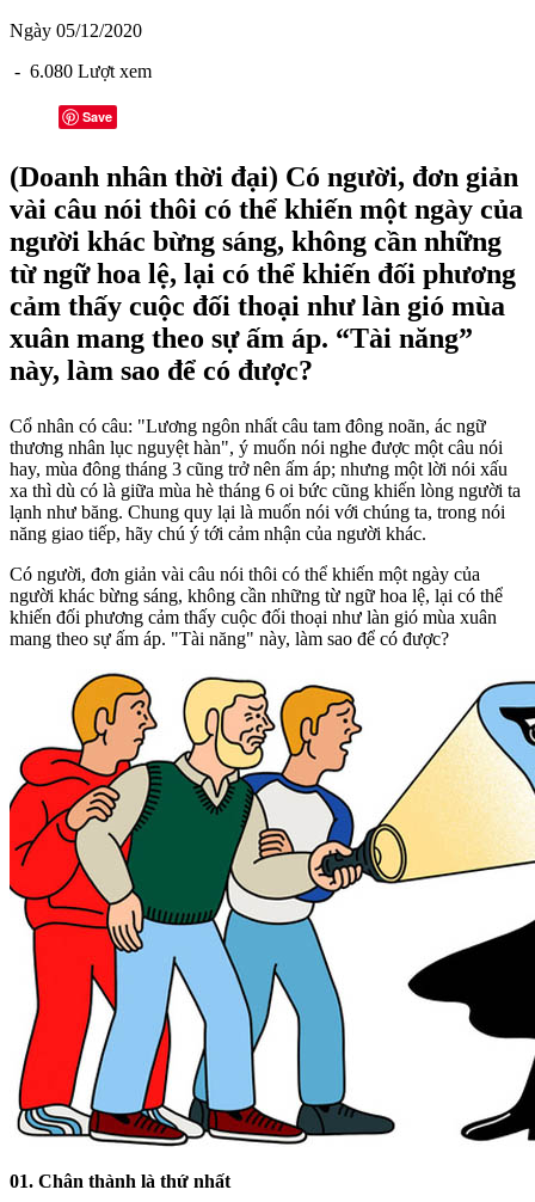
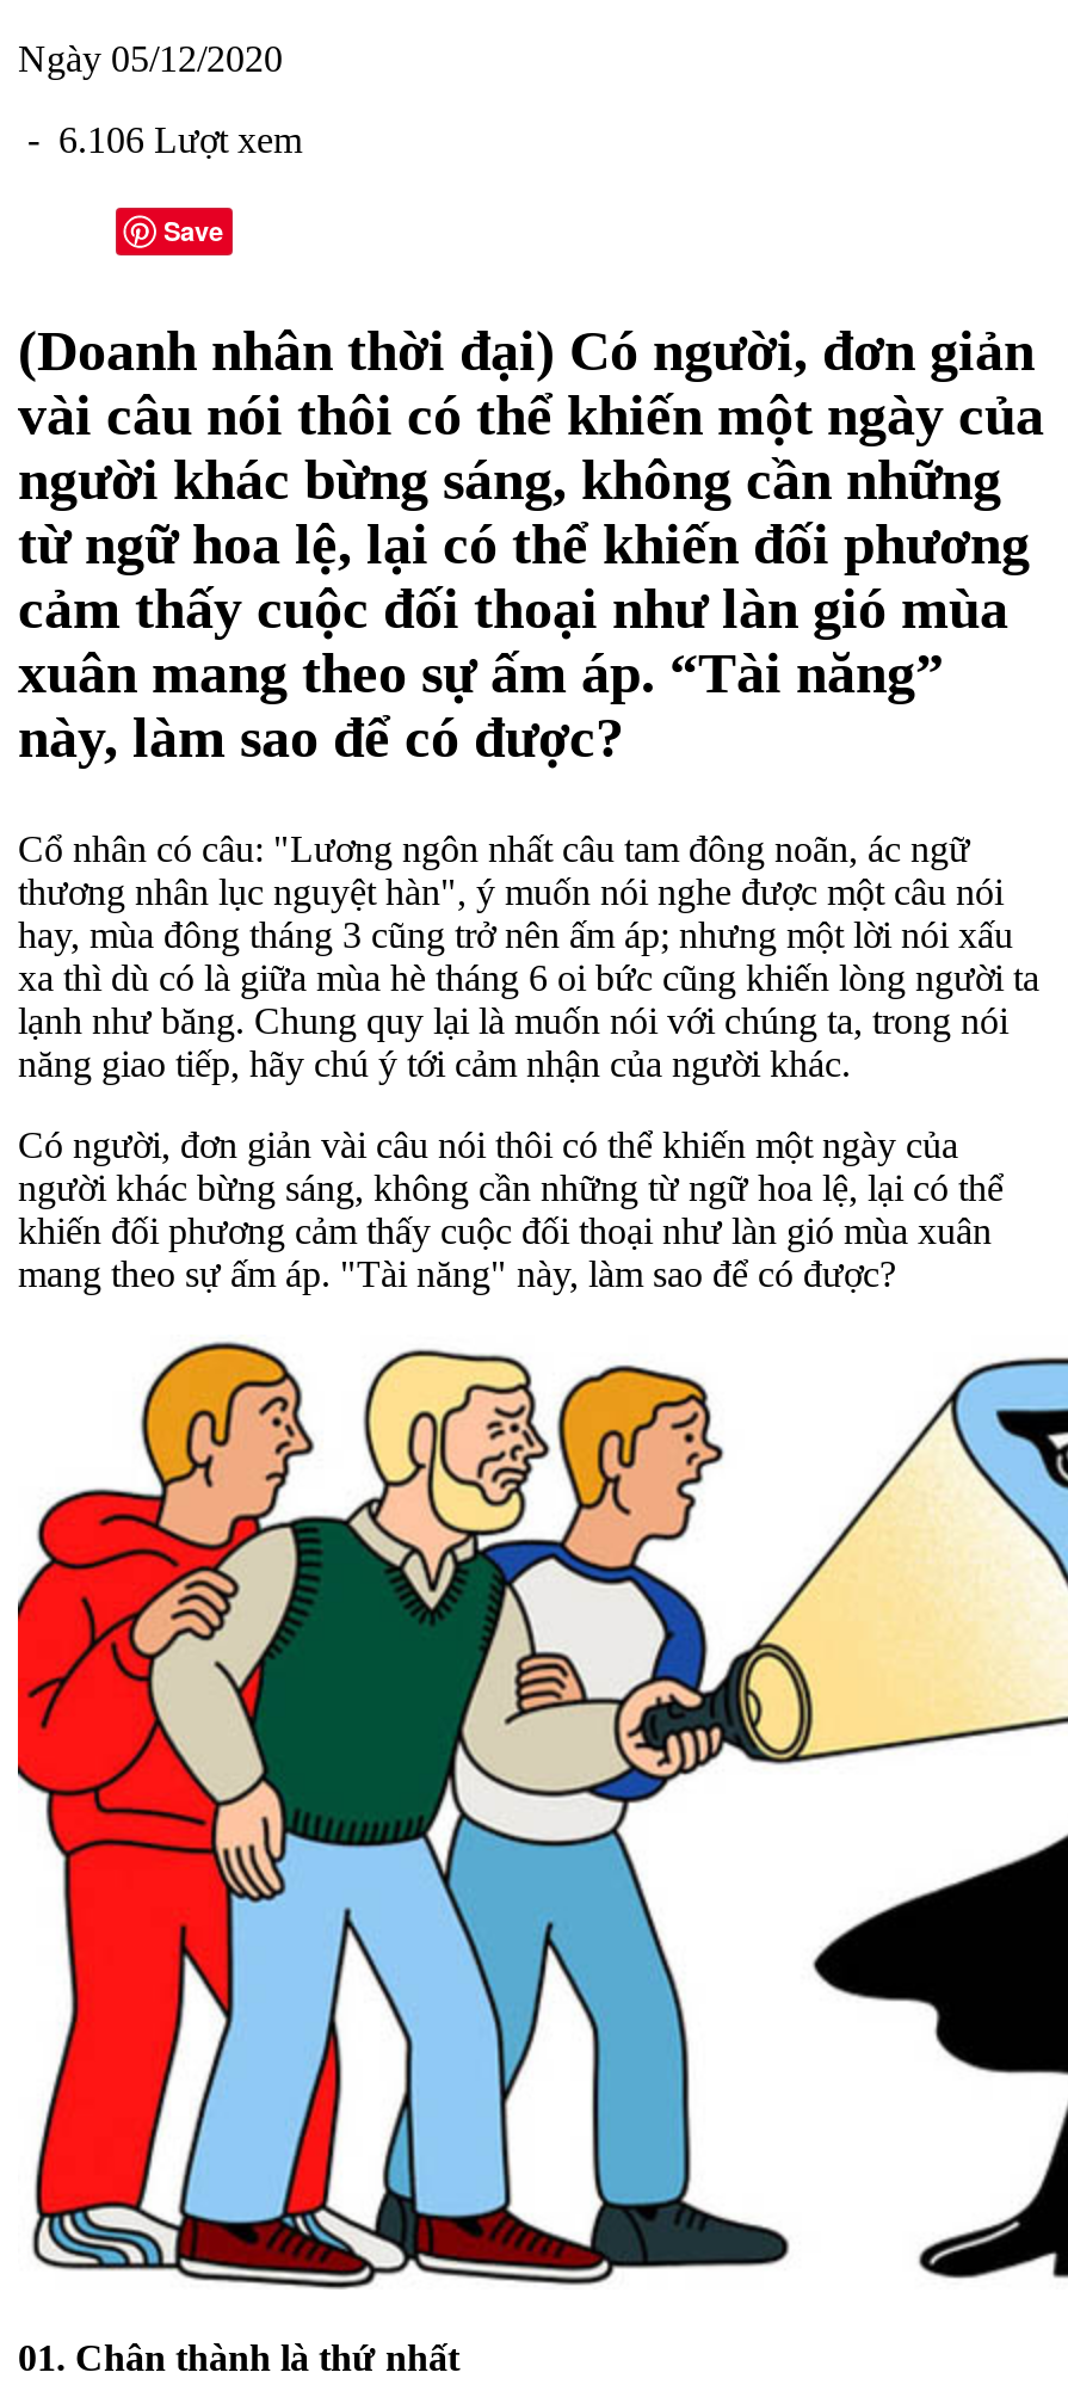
- - 6.080 Lượt xem
+ - 6.106 Lượt xem
